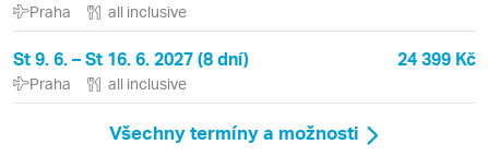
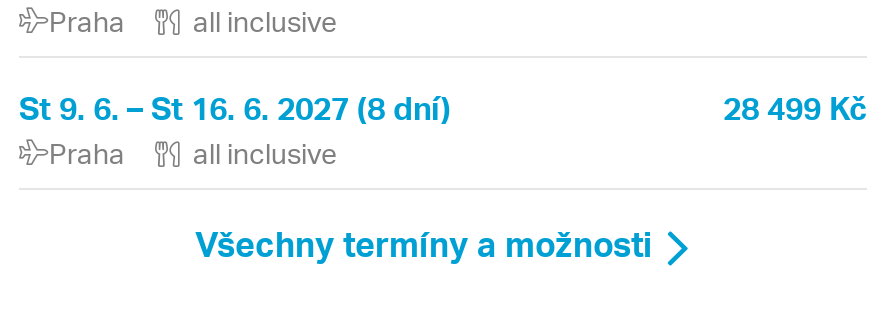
- 24 399 Kč
+ 28 499 Kč
